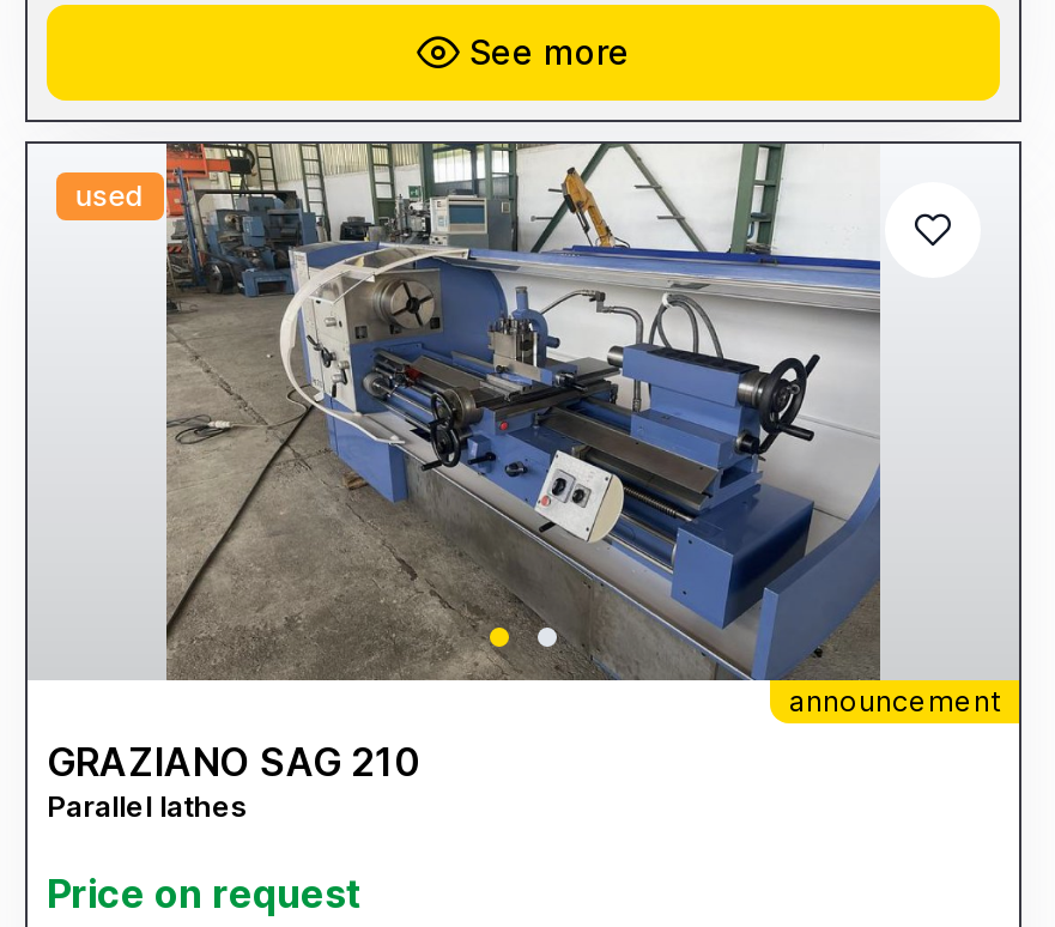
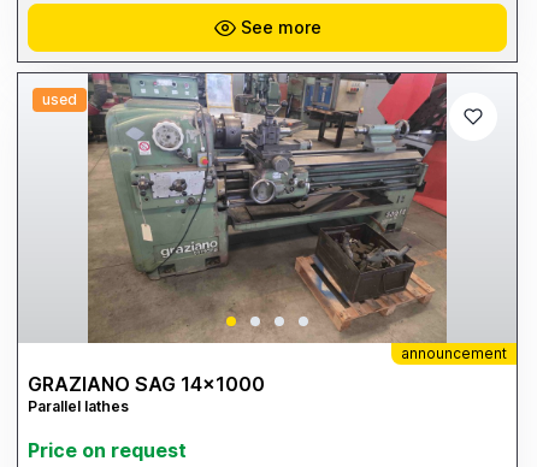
- [image]
- GRAZIANO SAG 210
+ [image]
+ GRAZIANO SAG 14x1000
